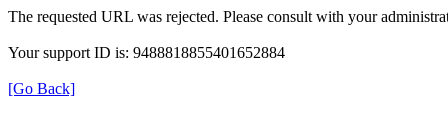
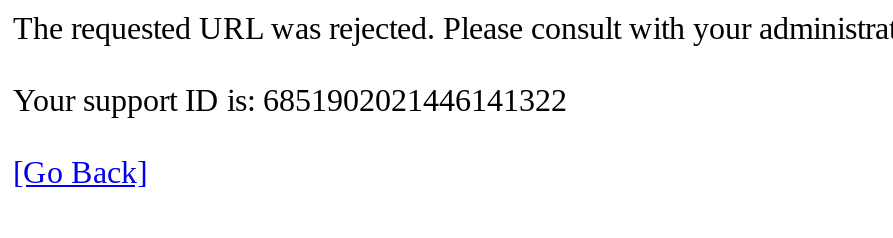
- Your support ID is: 9488818855401652884
+ Your support ID is: 6851902021446141322
